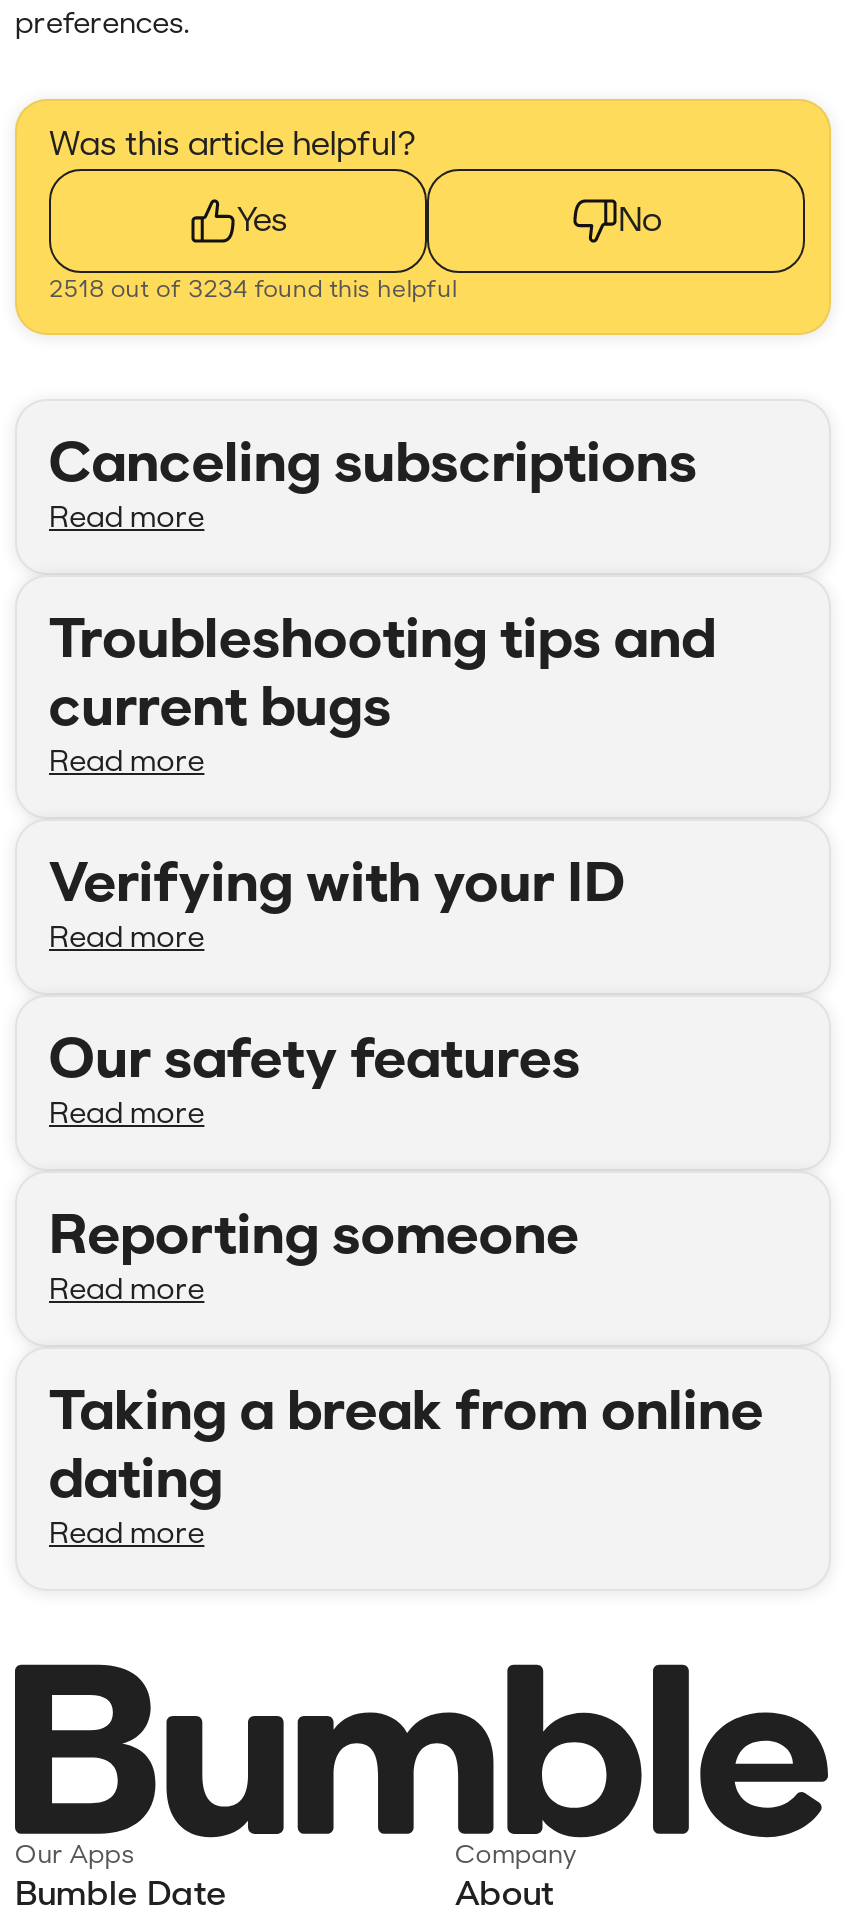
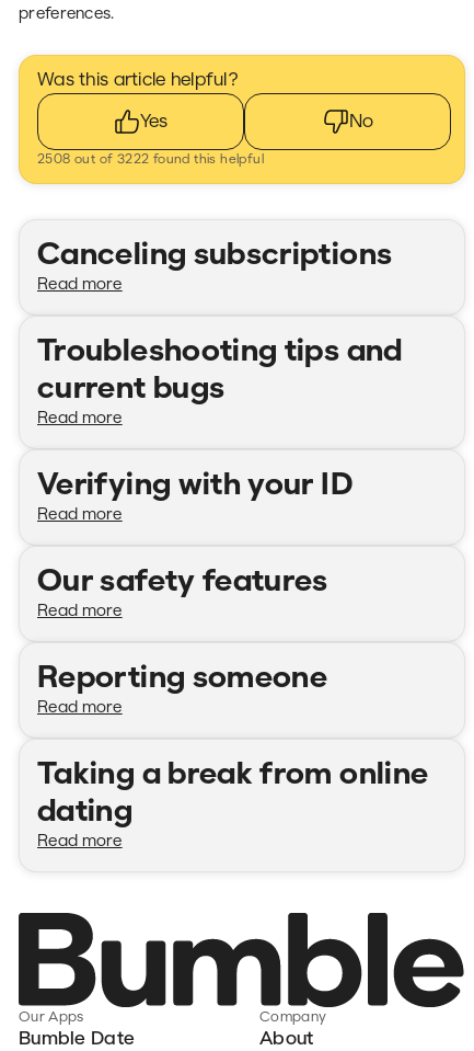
- 2518 out of 3234 found this helpful
+ 2508 out of 3222 found this helpful
